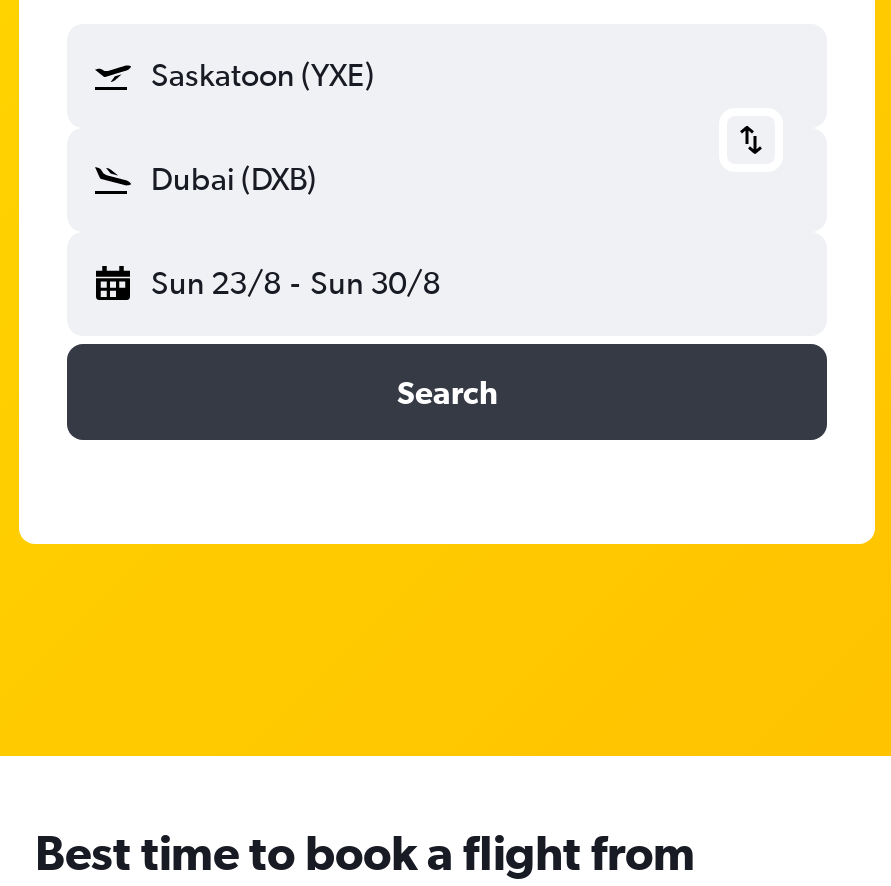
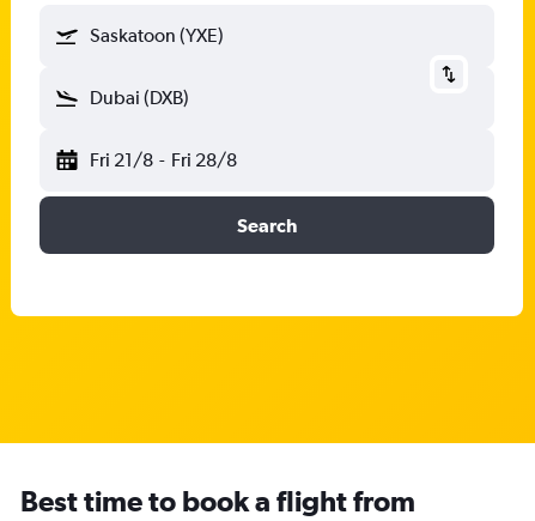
- Sun 23/8 - Sun 30/8
+ Fri 21/8 - Fri 28/8
